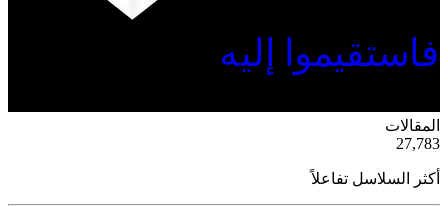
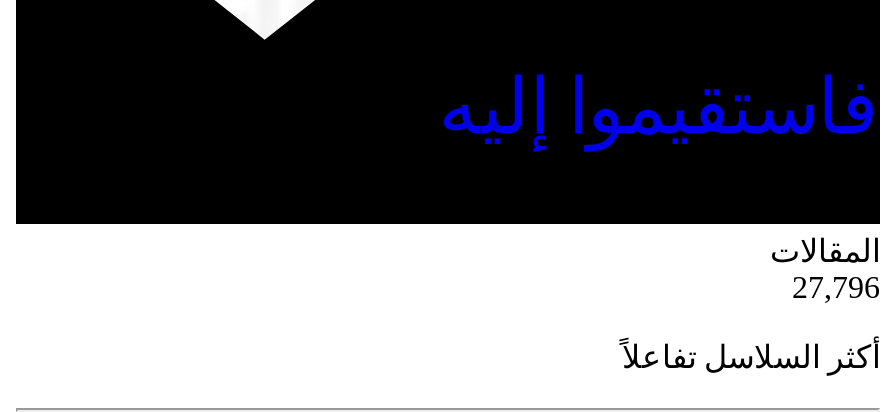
- 27,783
+ 27,796
